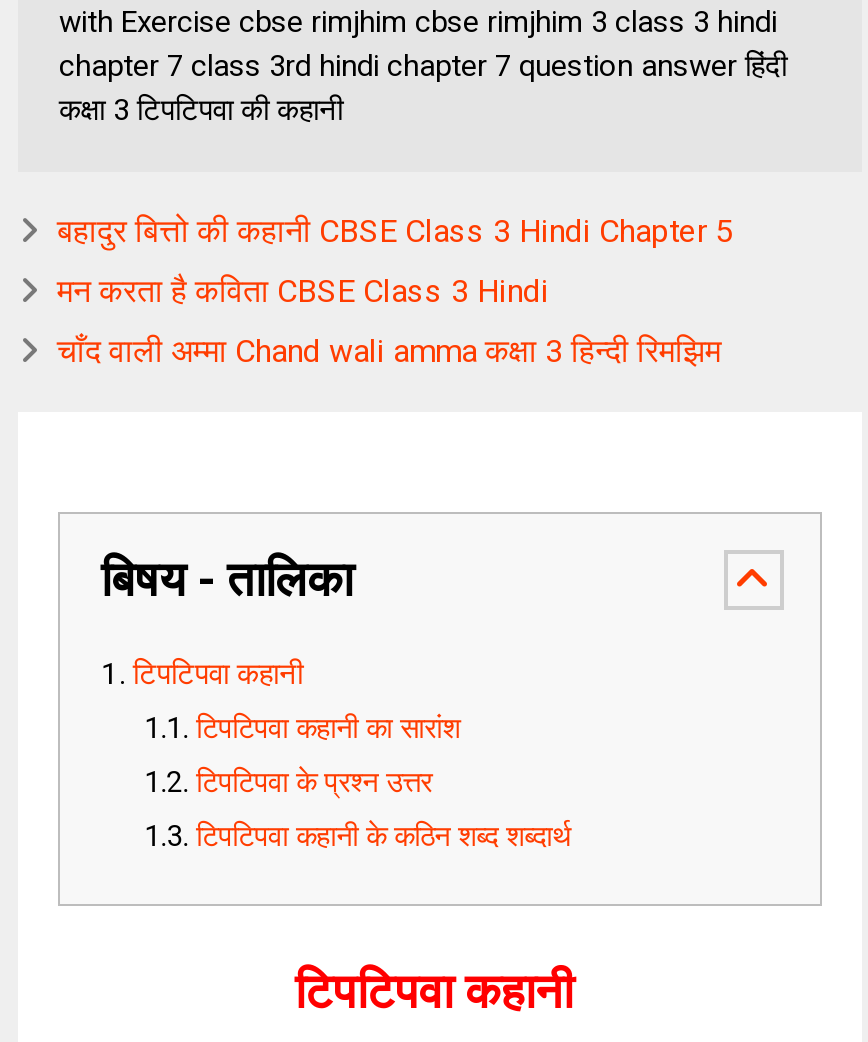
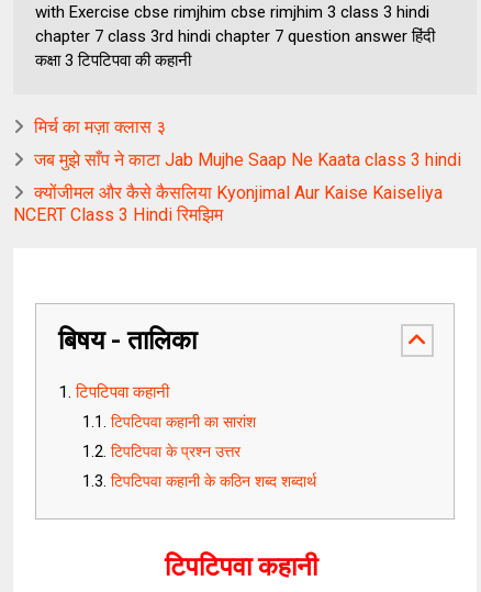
- बहादुर बित्तो की कहानी CBSE Class 3 Hindi Chapter 5
+ मिर्च का मज़ा क्लास ३

- मन करता है कविता CBSE Class 3 Hindi
+ जब मुझे साँप ने काटा Jab Mujhe Saap Ne Kaata class 3 hindi

- चाँद वाली अम्मा Chand wali amma कक्षा 3 हिन्दी रिमझिम
+ क्योंजीमल और कैसे कैसलिया Kyonjimal Aur Kaise Kaiseliya
+ NCERT Class 3 Hindi रिमझिम
